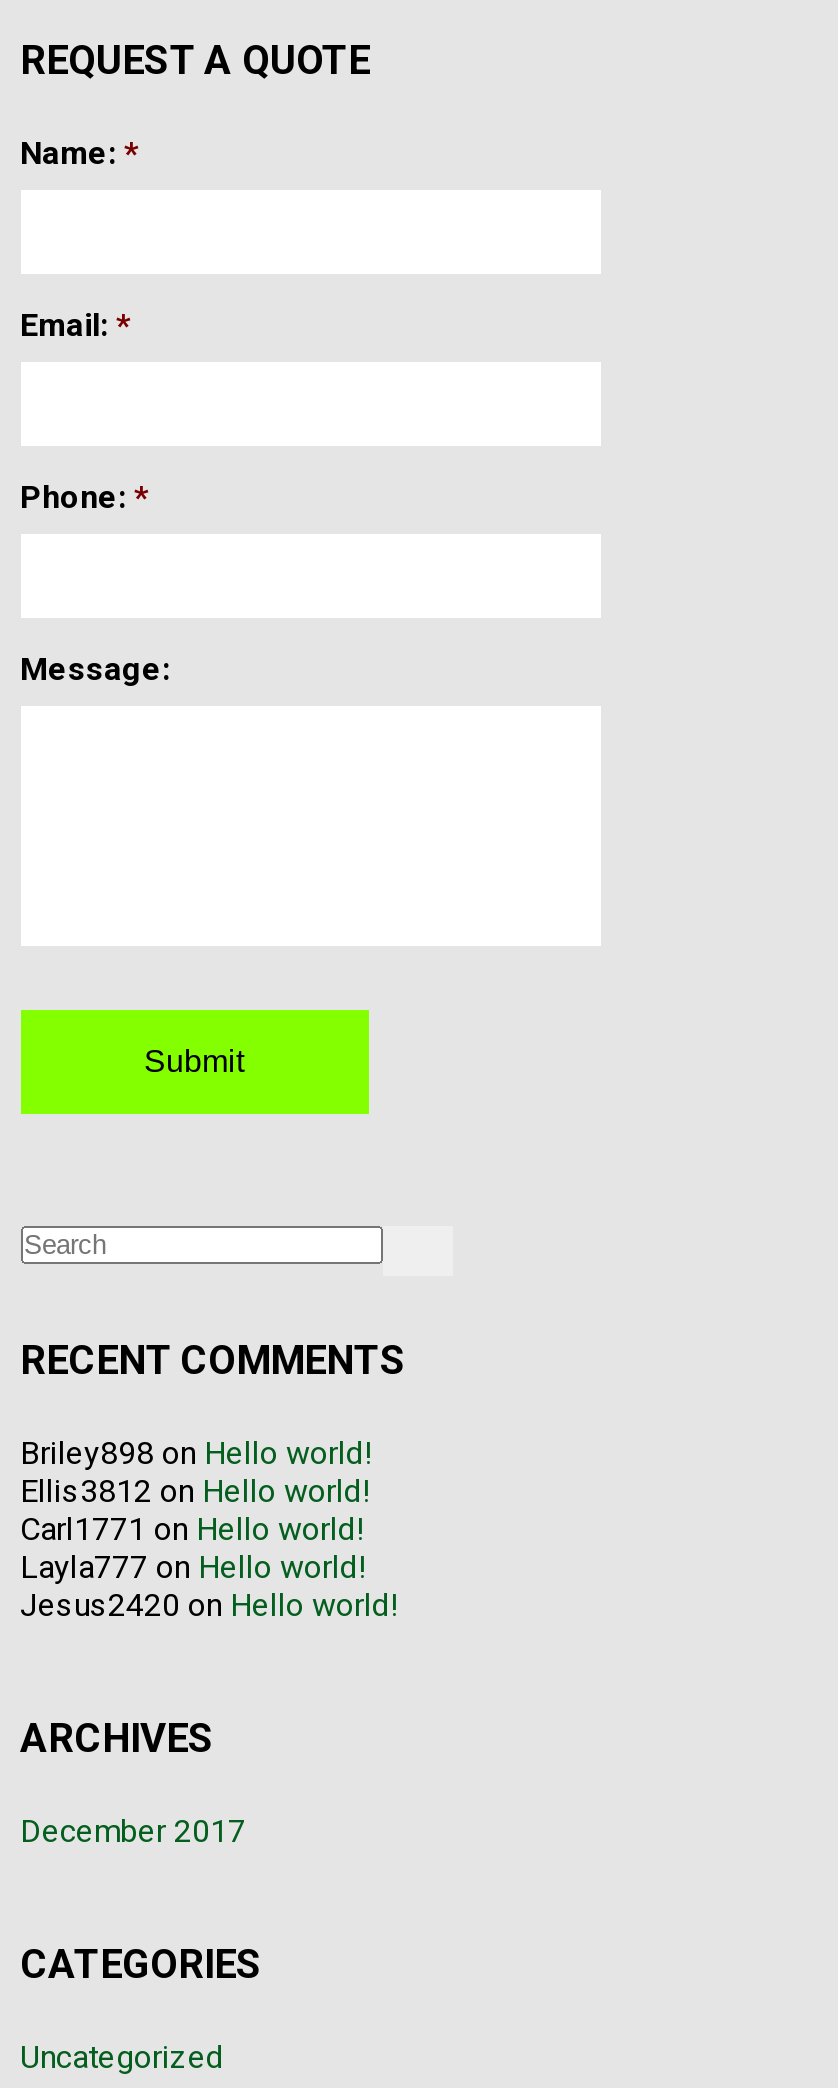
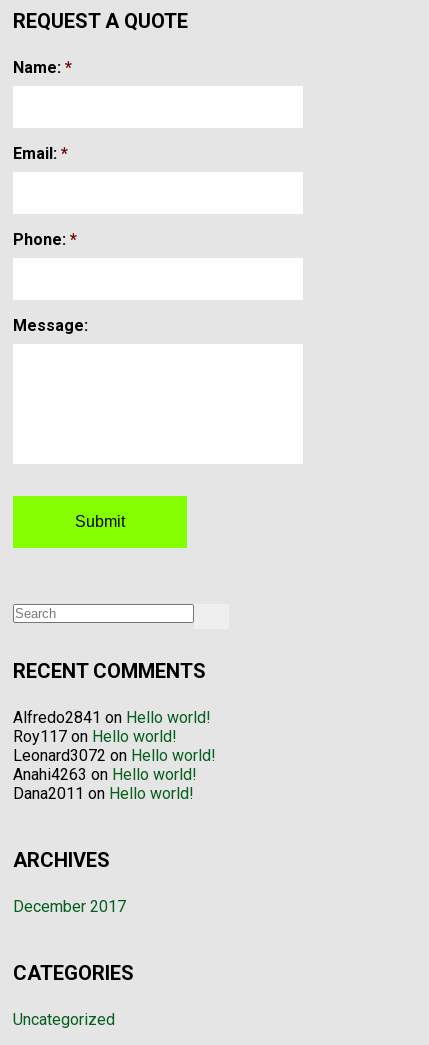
- Briley898 on Hello world!
+ Alfredo2841 on Hello world!

- Ellis3812 on Hello world!
+ Roy117 on Hello world!

- Carl1771 on Hello world!
+ Leonard3072 on Hello world!

- Layla777 on Hello world!
+ Anahi4263 on Hello world!

- Jesus2420 on Hello world!
+ Dana2011 on Hello world!
